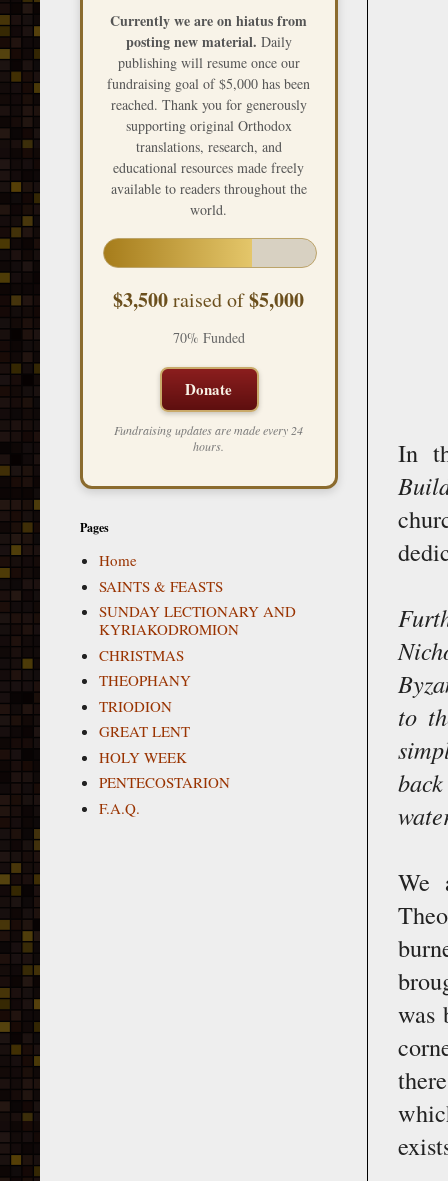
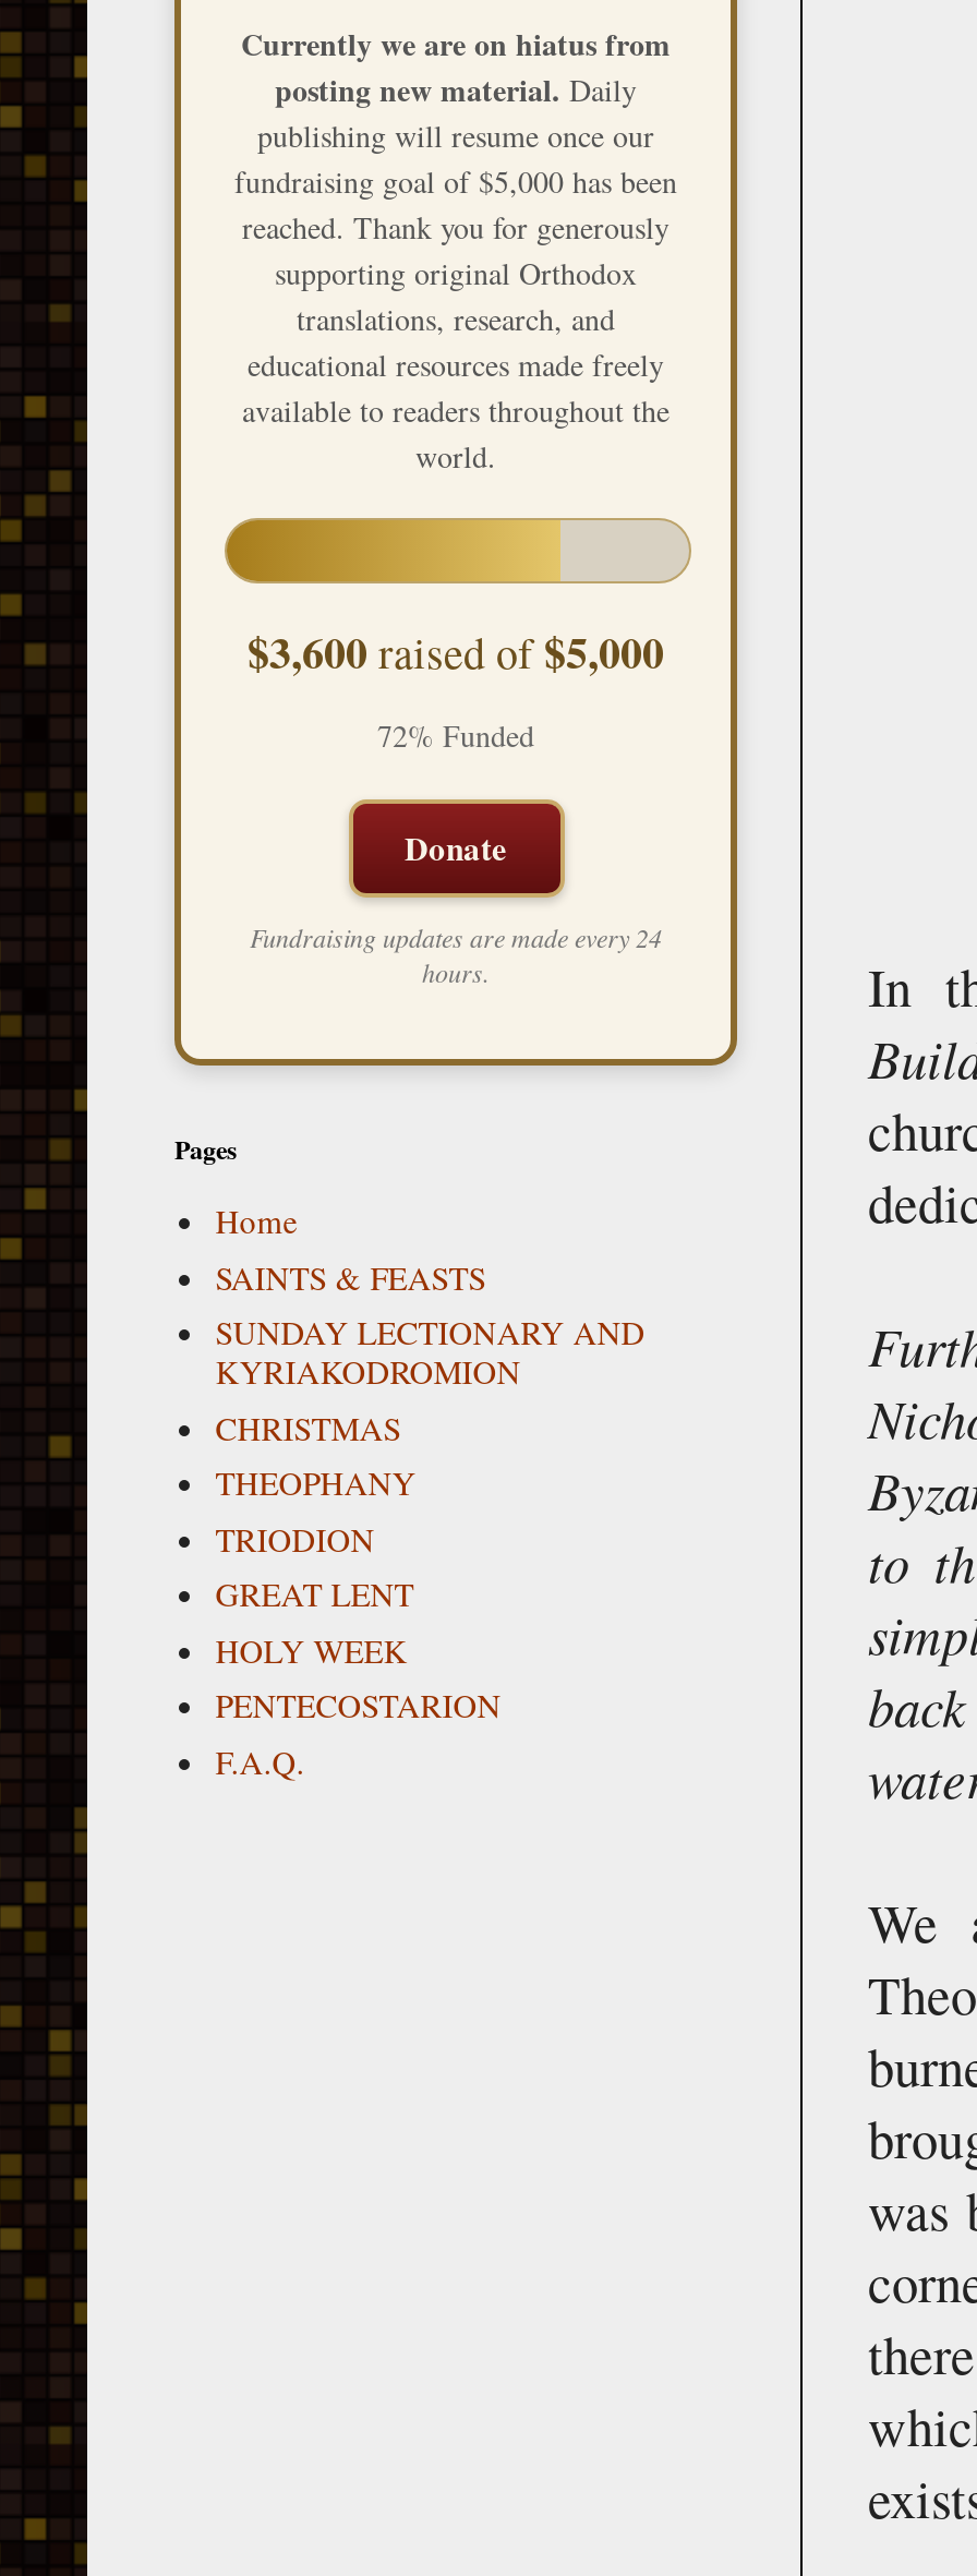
- $3,500 raised of $5,000
+ $3,600 raised of $5,000

- 70% Funded
+ 72% Funded
